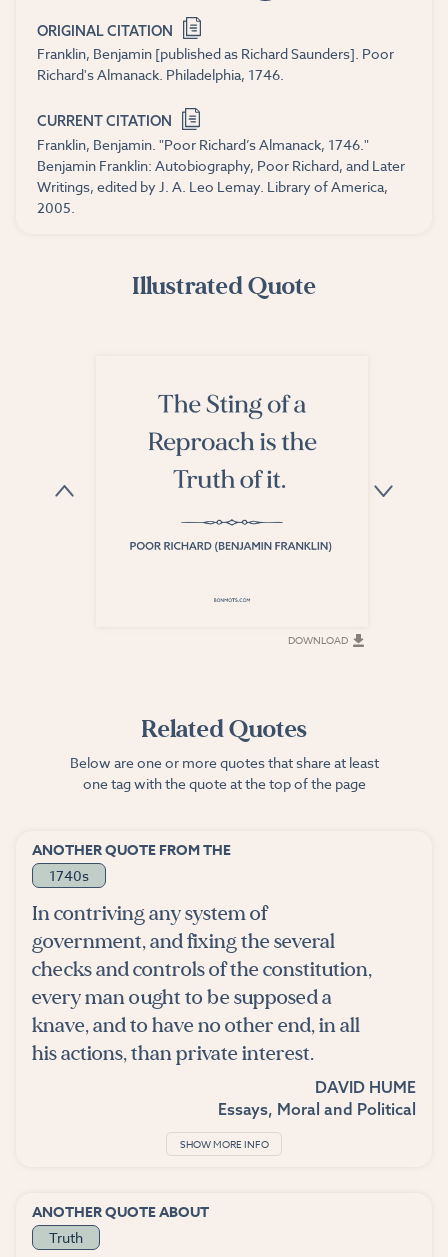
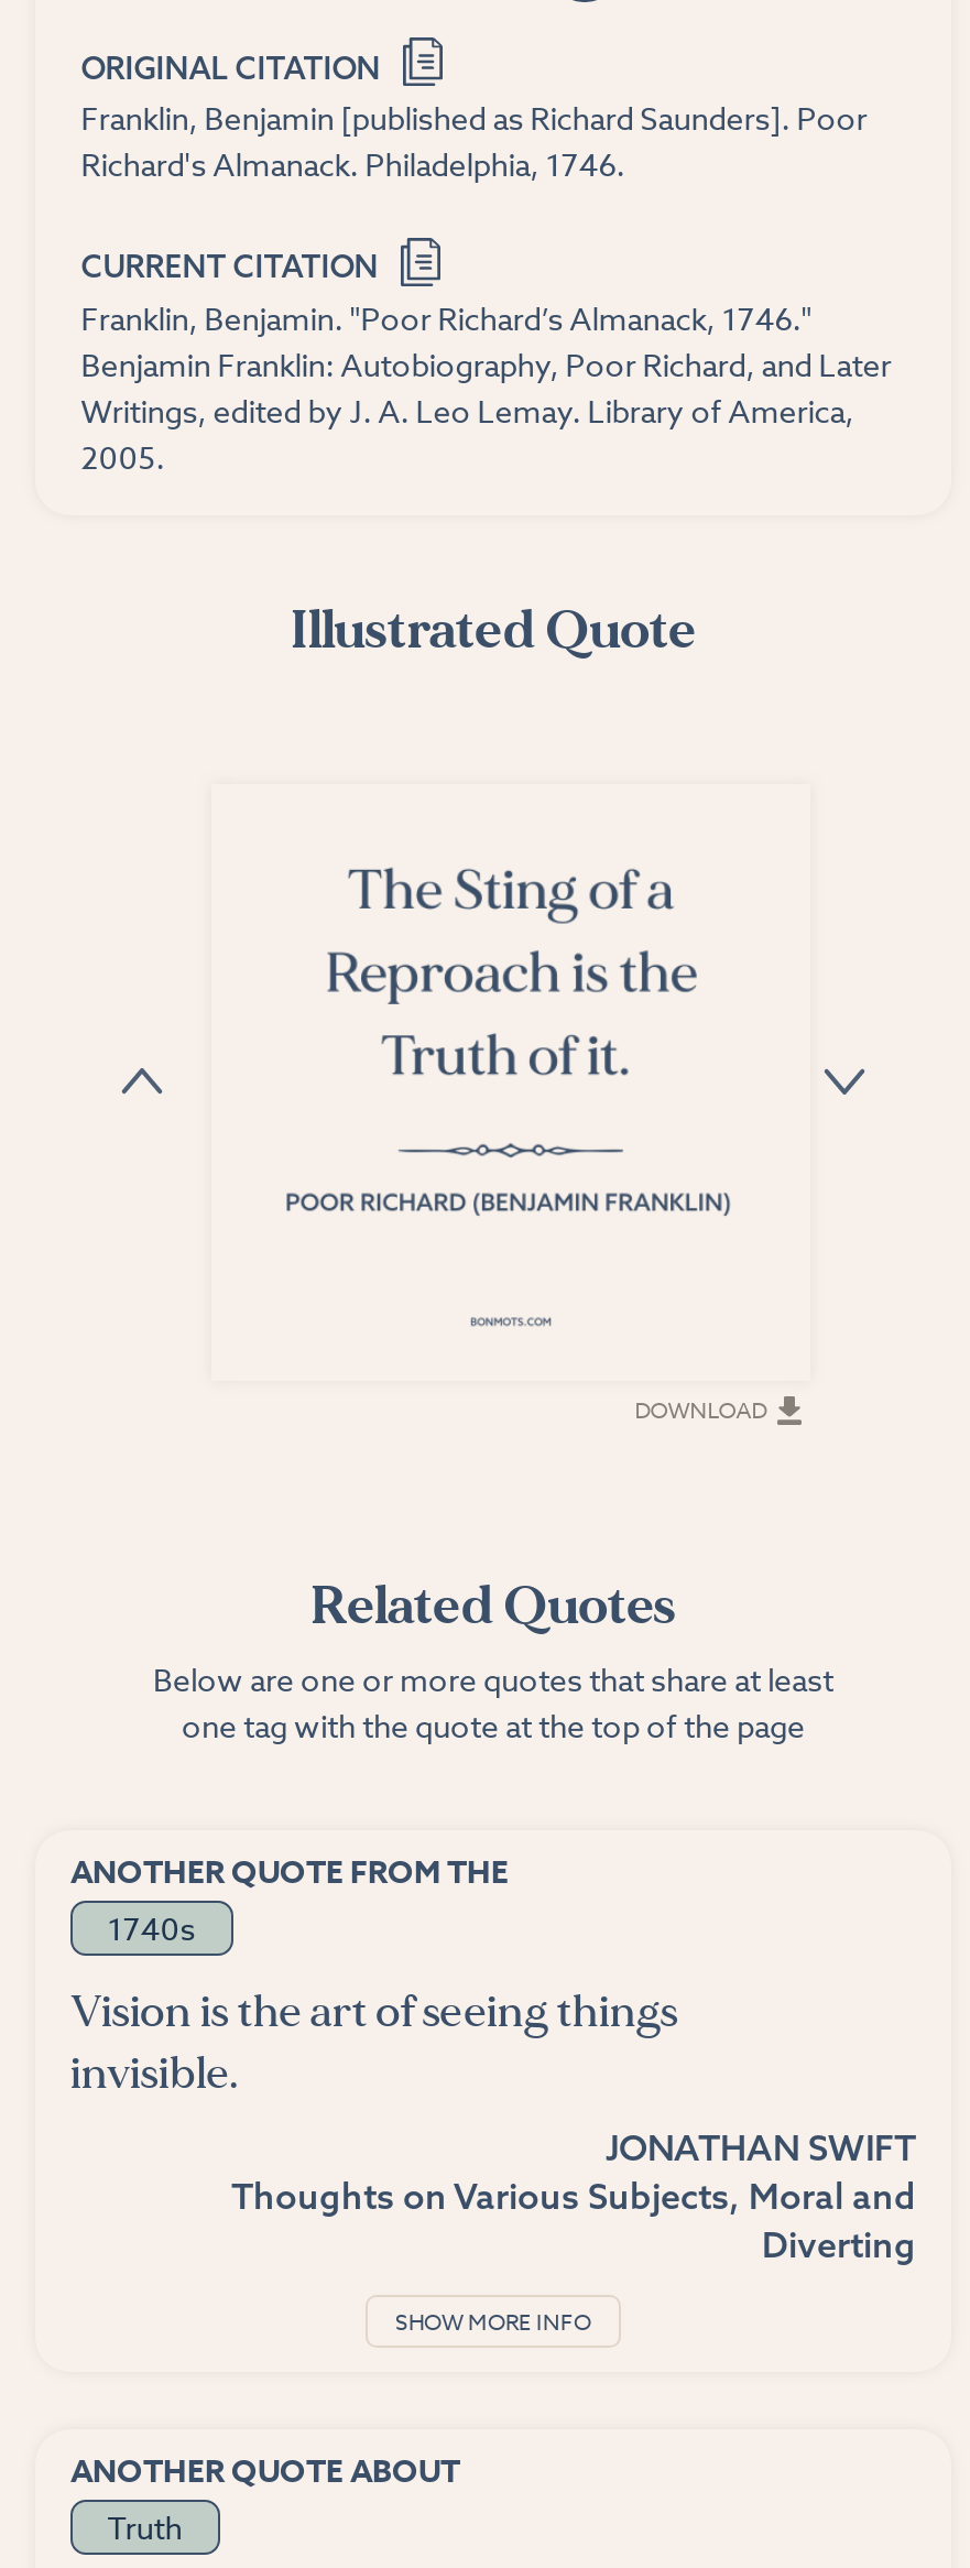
- In contriving any system of
- government, and fixing the several
- checks and controls of the constitution,
- every man ought to be supposed a
- knave, and to have no other end, in all
- his actions, than private interest.
- DAVID HUME
- Essays, Moral and Political
+ Vision is the art of seeing things
+ invisible.
+ JONATHAN SWIFT
+ Thoughts on Various Subjects, Moral and
+ Diverting
